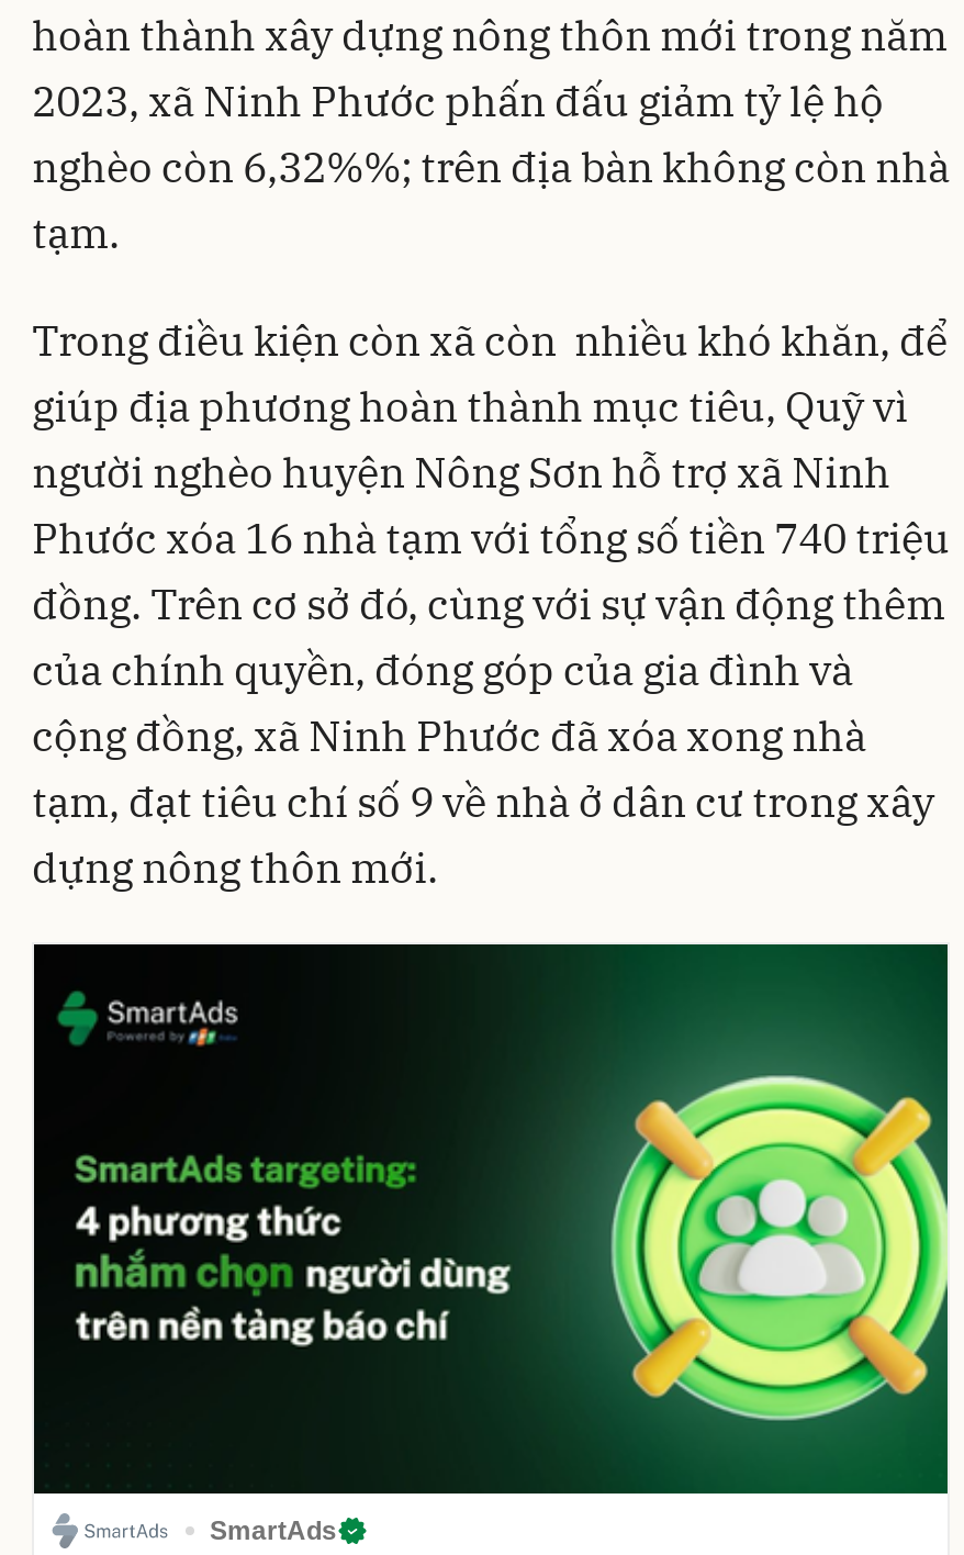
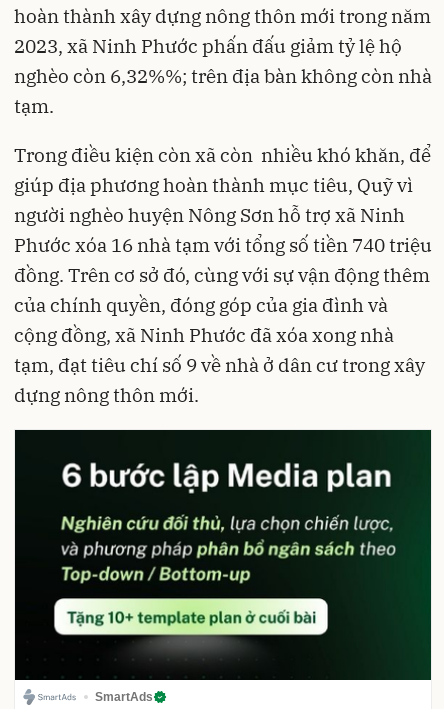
- [image]
+ [image]
